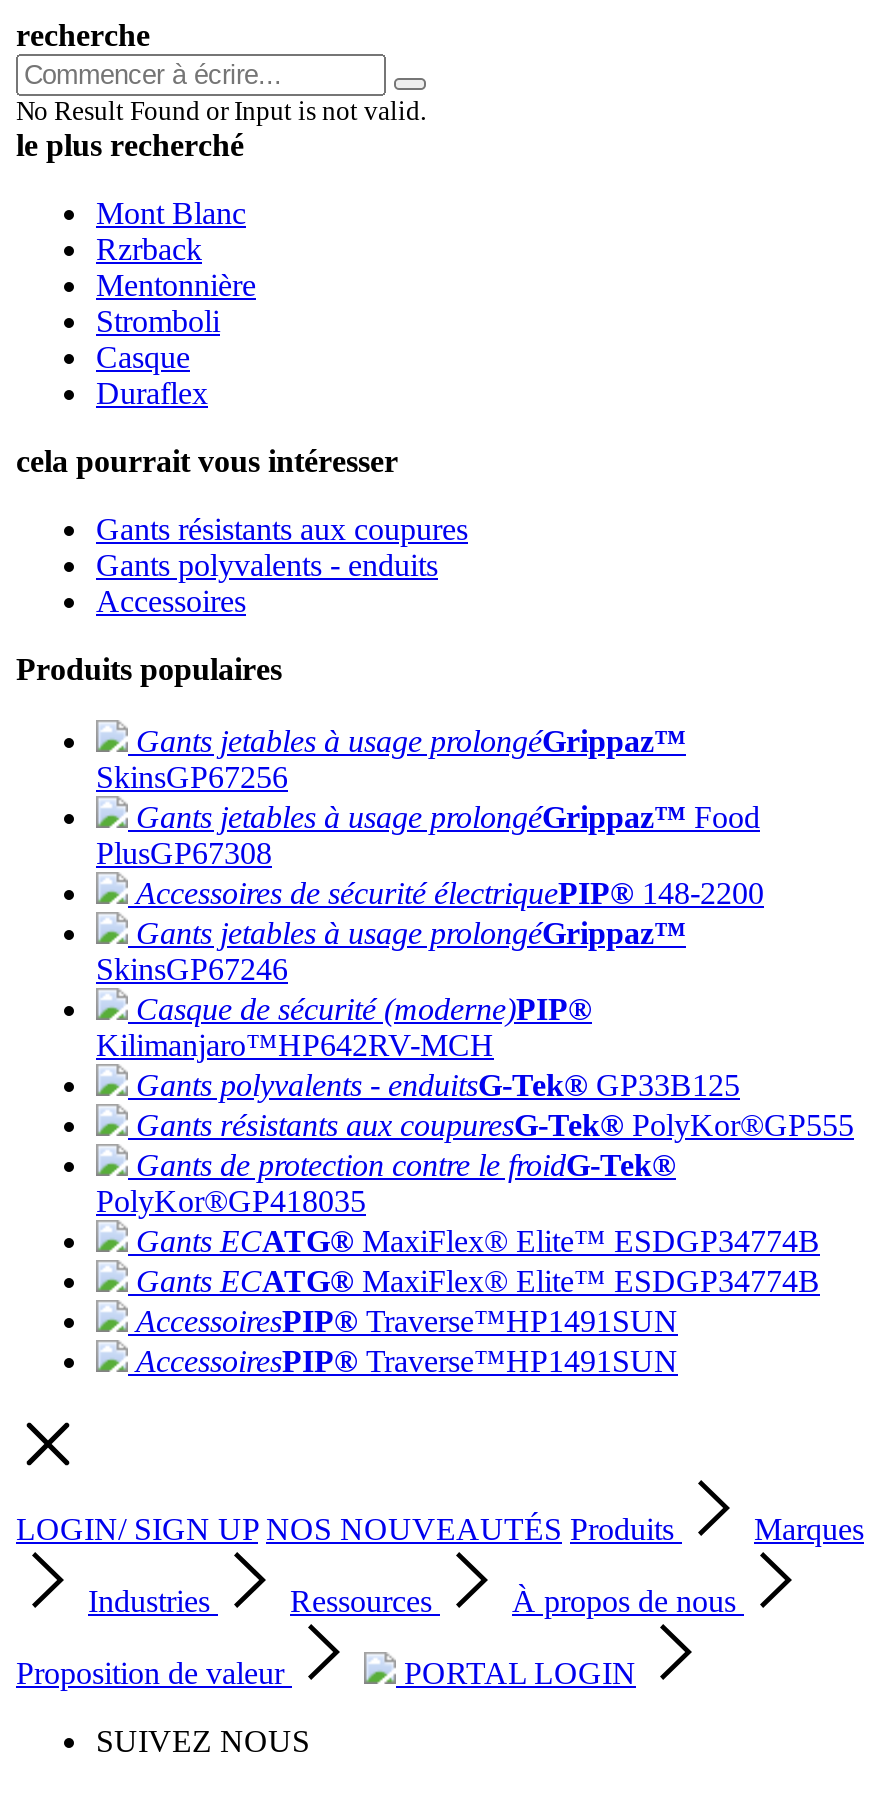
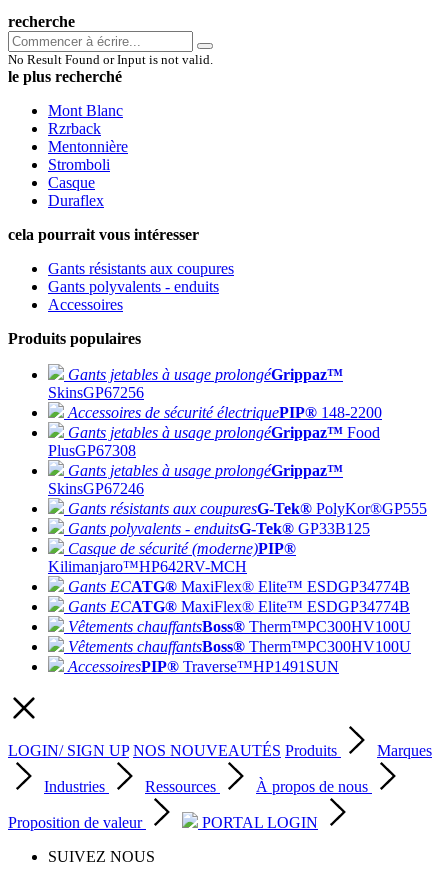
moved down: Gants jetables à usage prolongéGrippaz™ Food | PlusGP67308

moved up: Accessoires de sécurité électriquePIP® 148-2200

moved down: Casque de sécurité (moderne)PIP® | Kilimanjaro™HP642RV-MCH

moved up: Gants résistants aux coupuresG-Tek® PolyKor®GP555 | Gants polyvalents - enduitsG-Tek® GP33B125

- Gants de protection contre le froidG-Tek®
- PolyKor®GP418035

moved up: Gants ECATG® MaxiFlex® Elite™ ESDGP34774B | Gants ECATG® MaxiFlex® Elite™ ESDGP34774B

- AccessoiresPIP® Traverse™HP1491SUN
+ Vêtements chauffantsBoss® Therm™PC300HV100U
+ Vêtements chauffantsBoss® Therm™PC300HV100U
